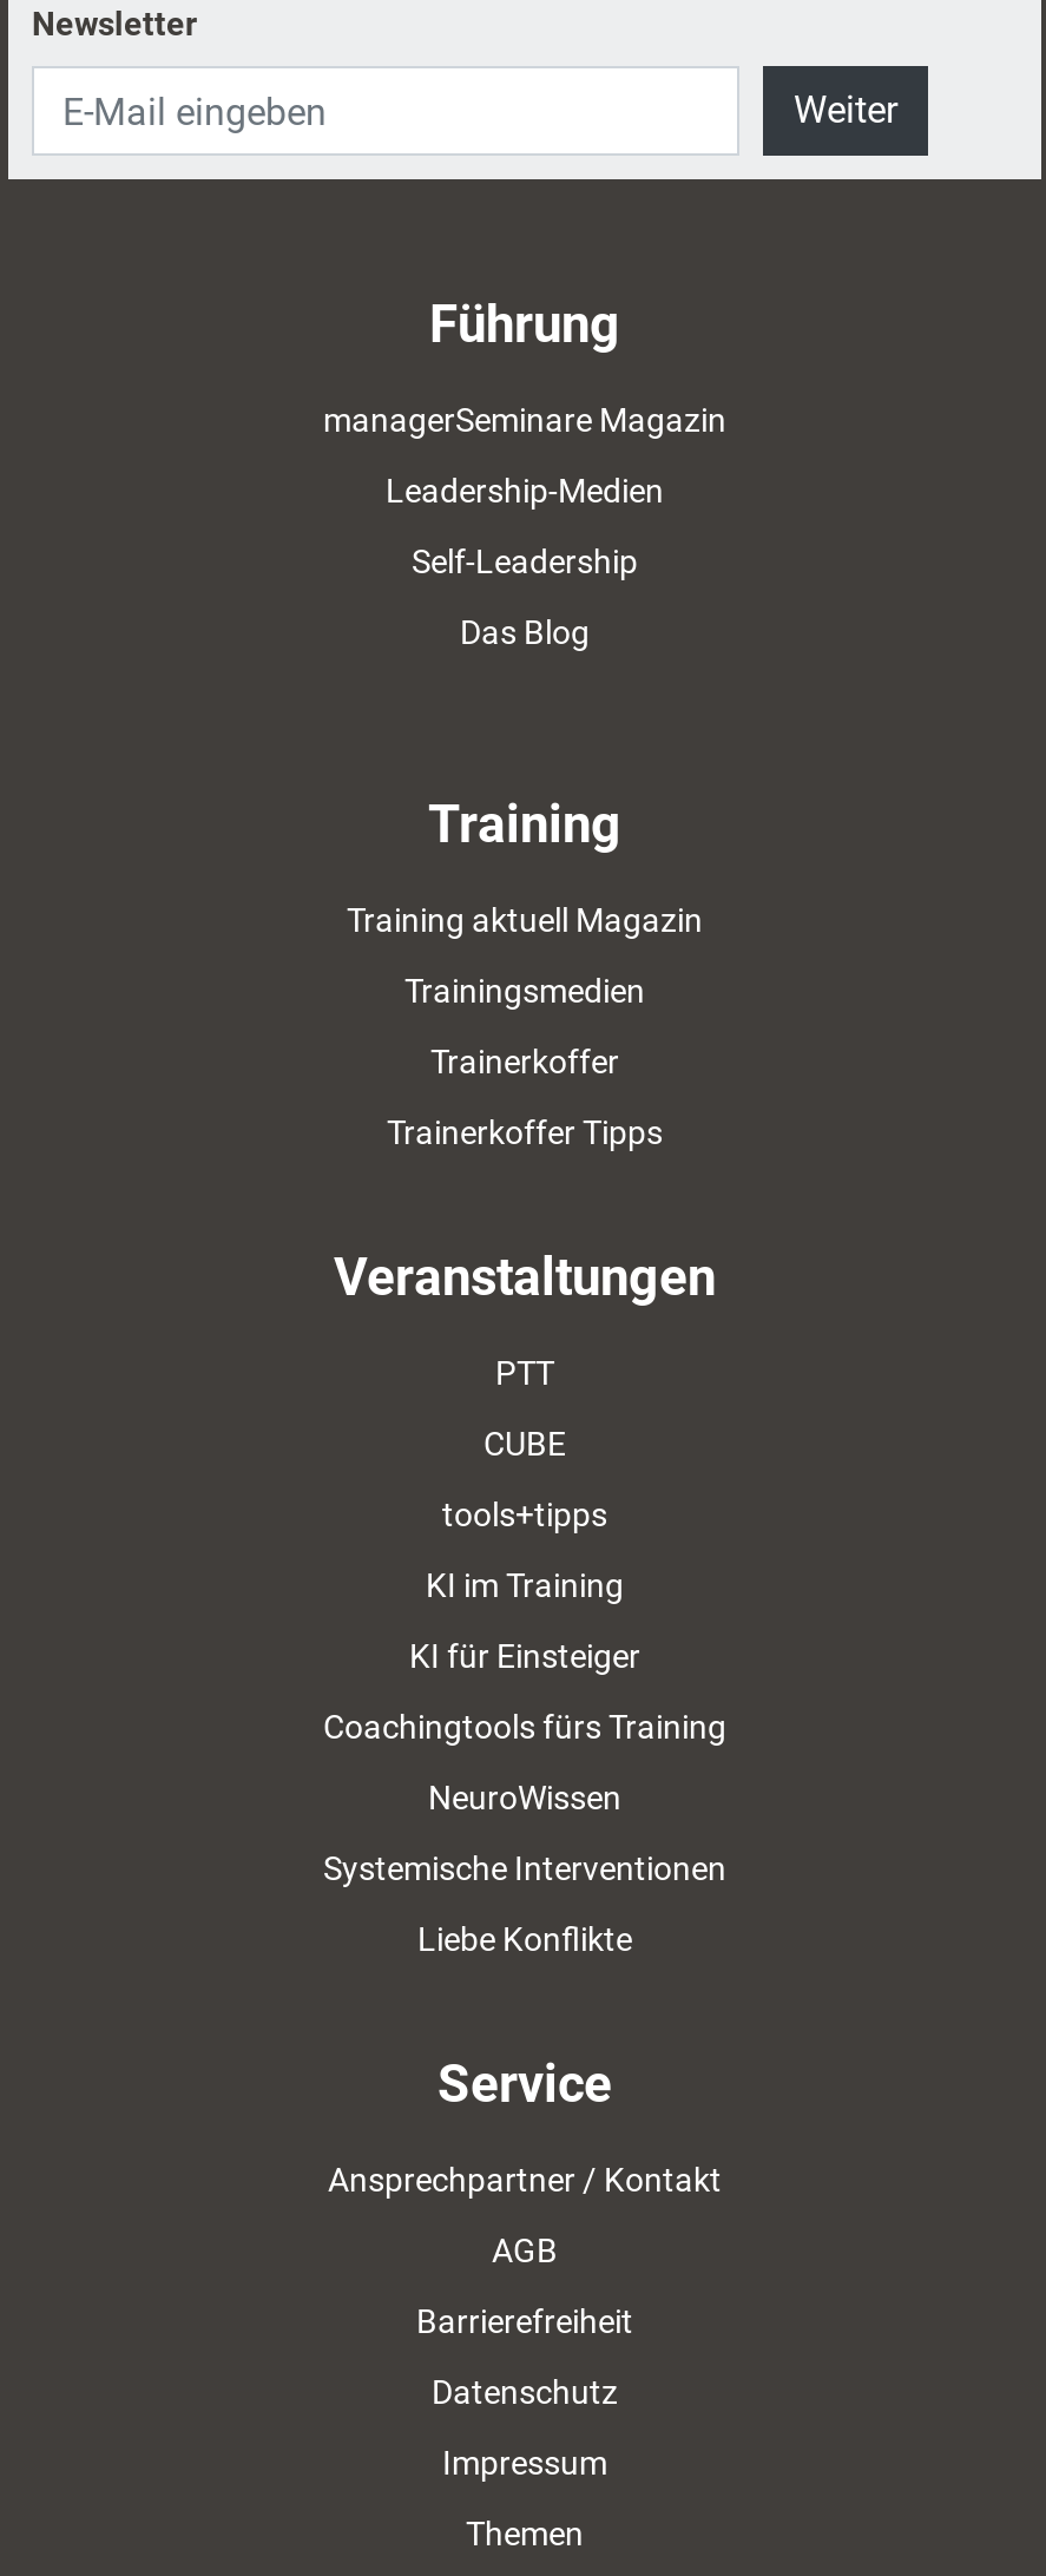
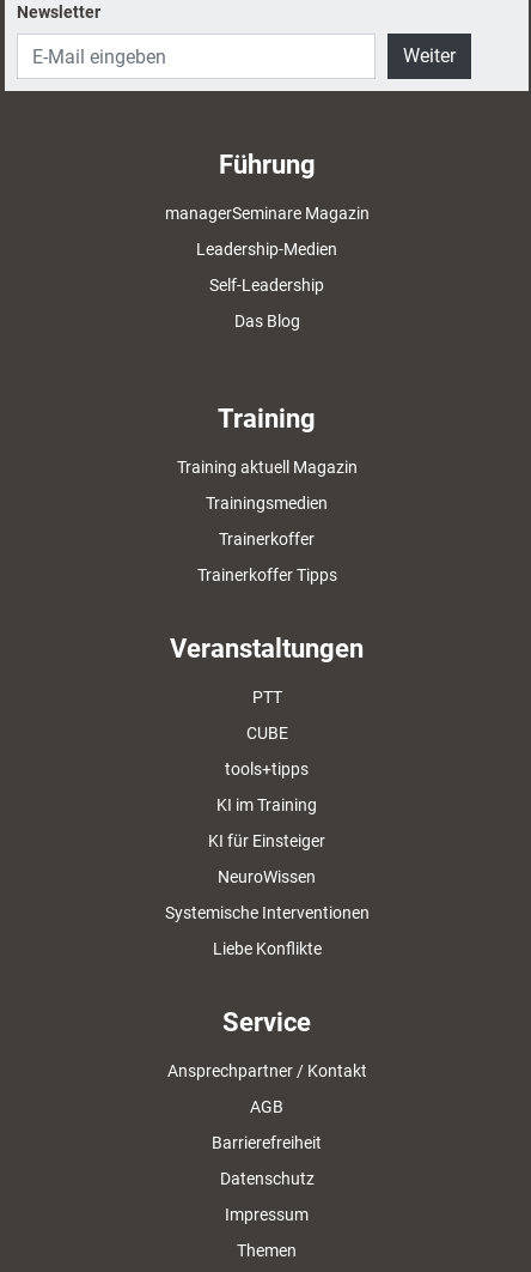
- Coachingtools fürs Training
